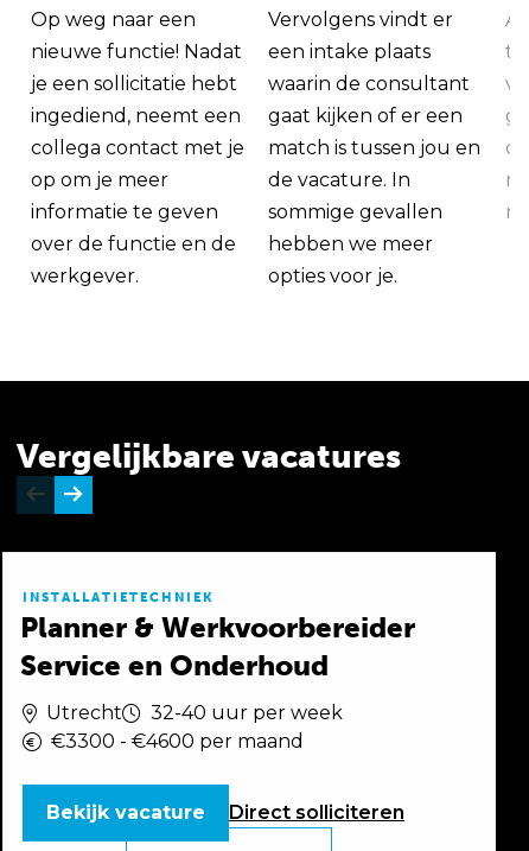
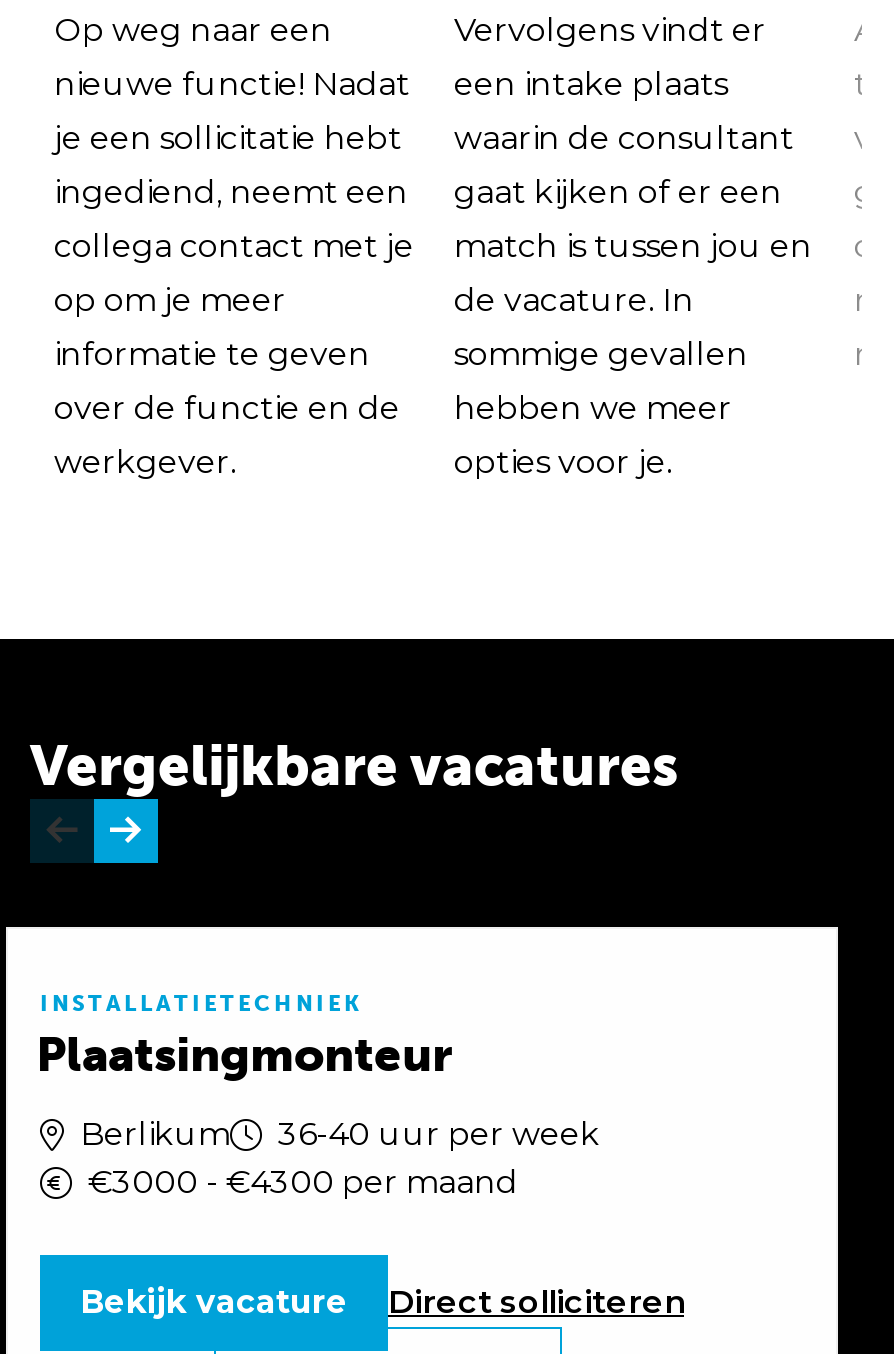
- Planner & Werkvoorbereider
- Service en Onderhoud
+ Plaatsingmonteur

- Utrecht
- 32-40 uur per week
- €3300 - €4600 per maand
+ Berlikum
+ 36-40 uur per week
+ €3000 - €4300 per maand
